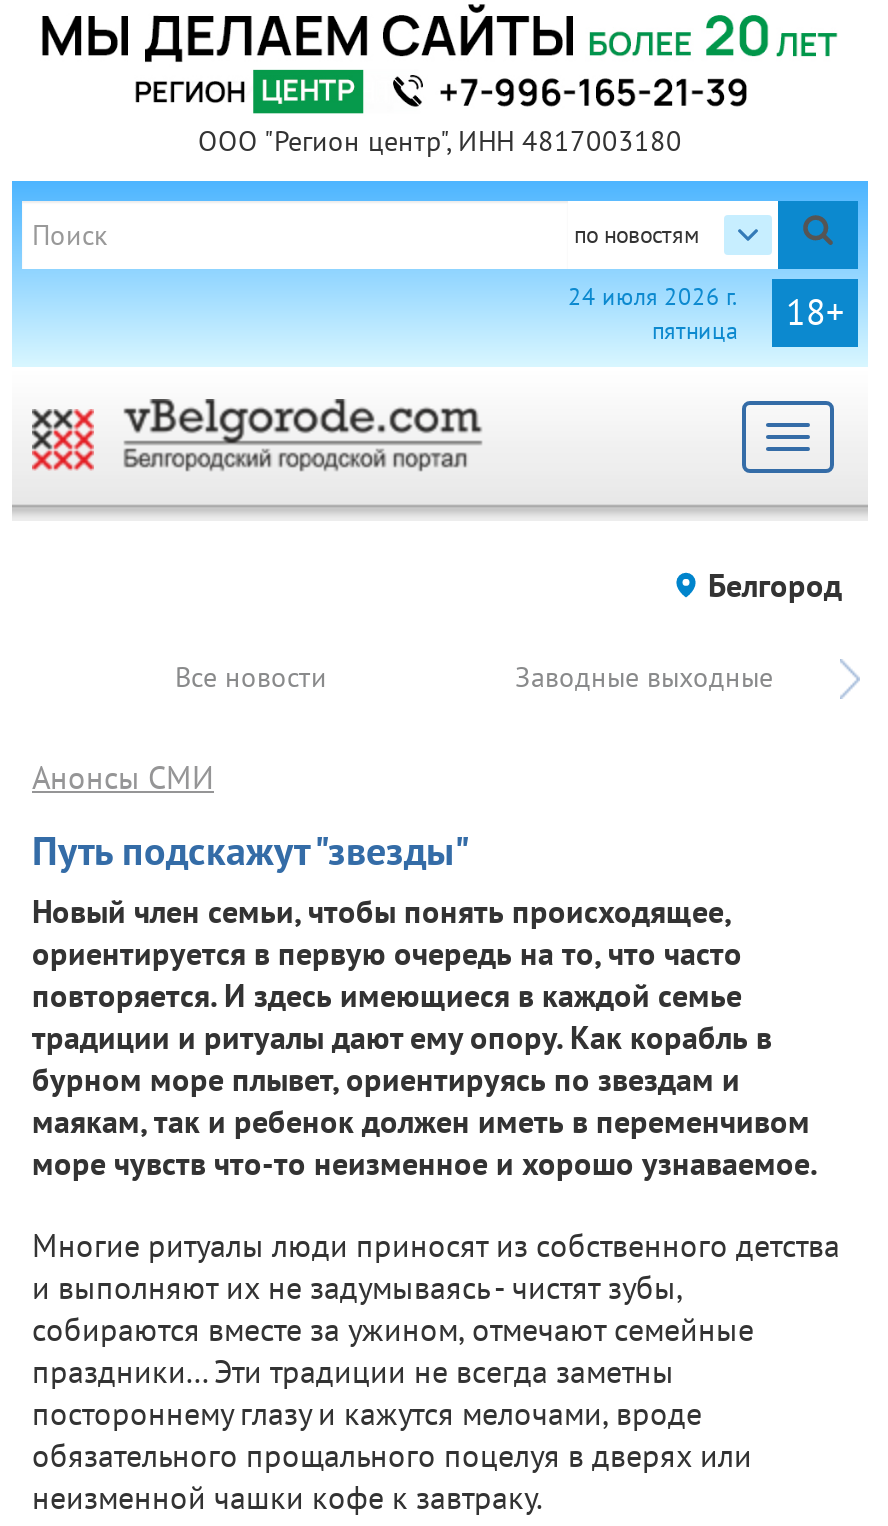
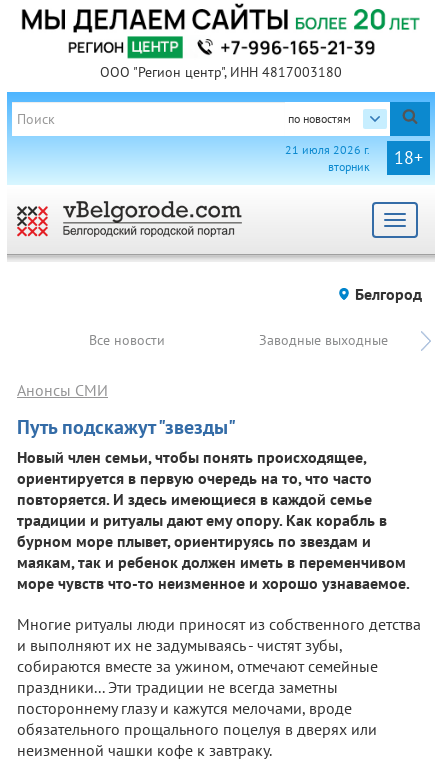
- 24 июля 2026 г.
- пятница
+ 21 июля 2026 г.
+ вторник
